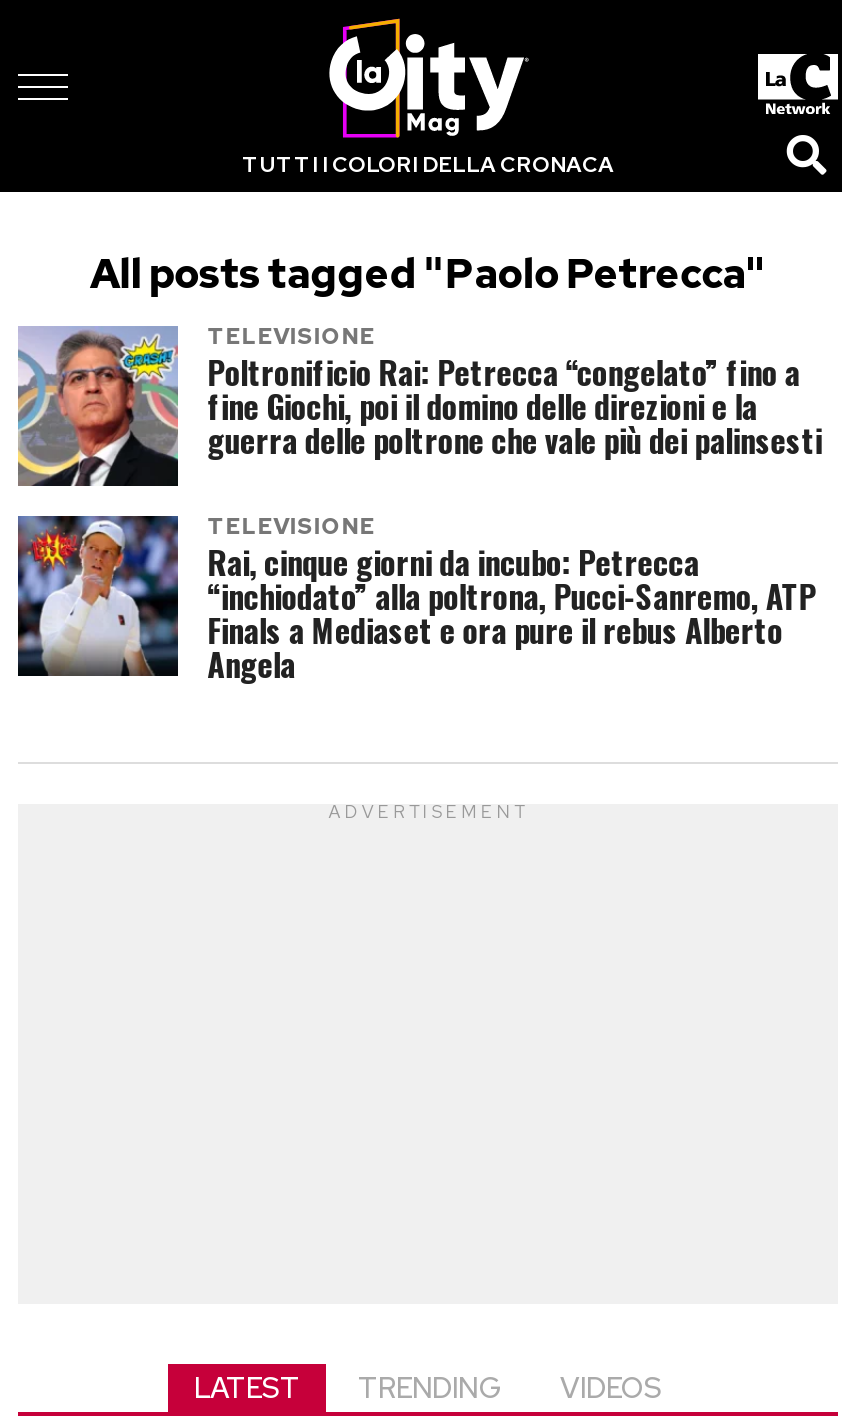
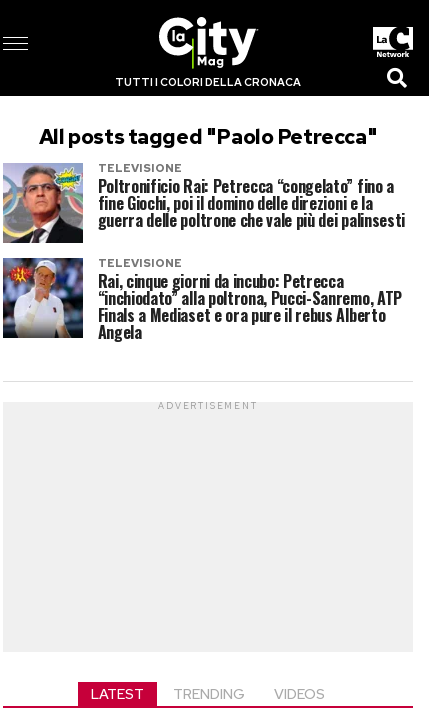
- [image]
+ [image]
